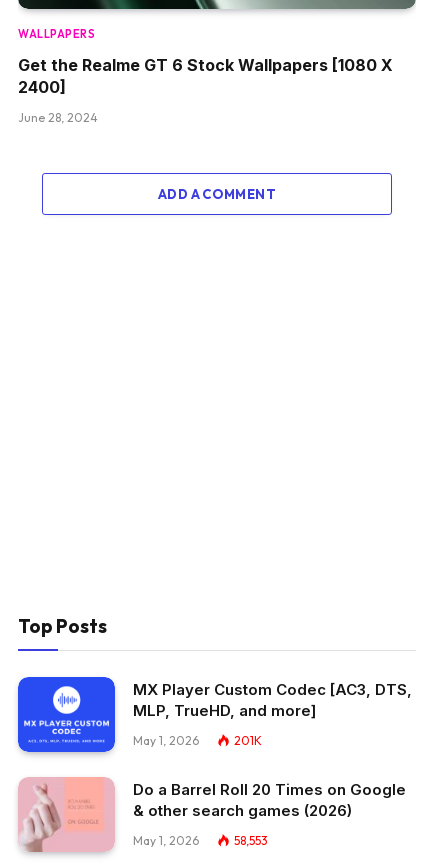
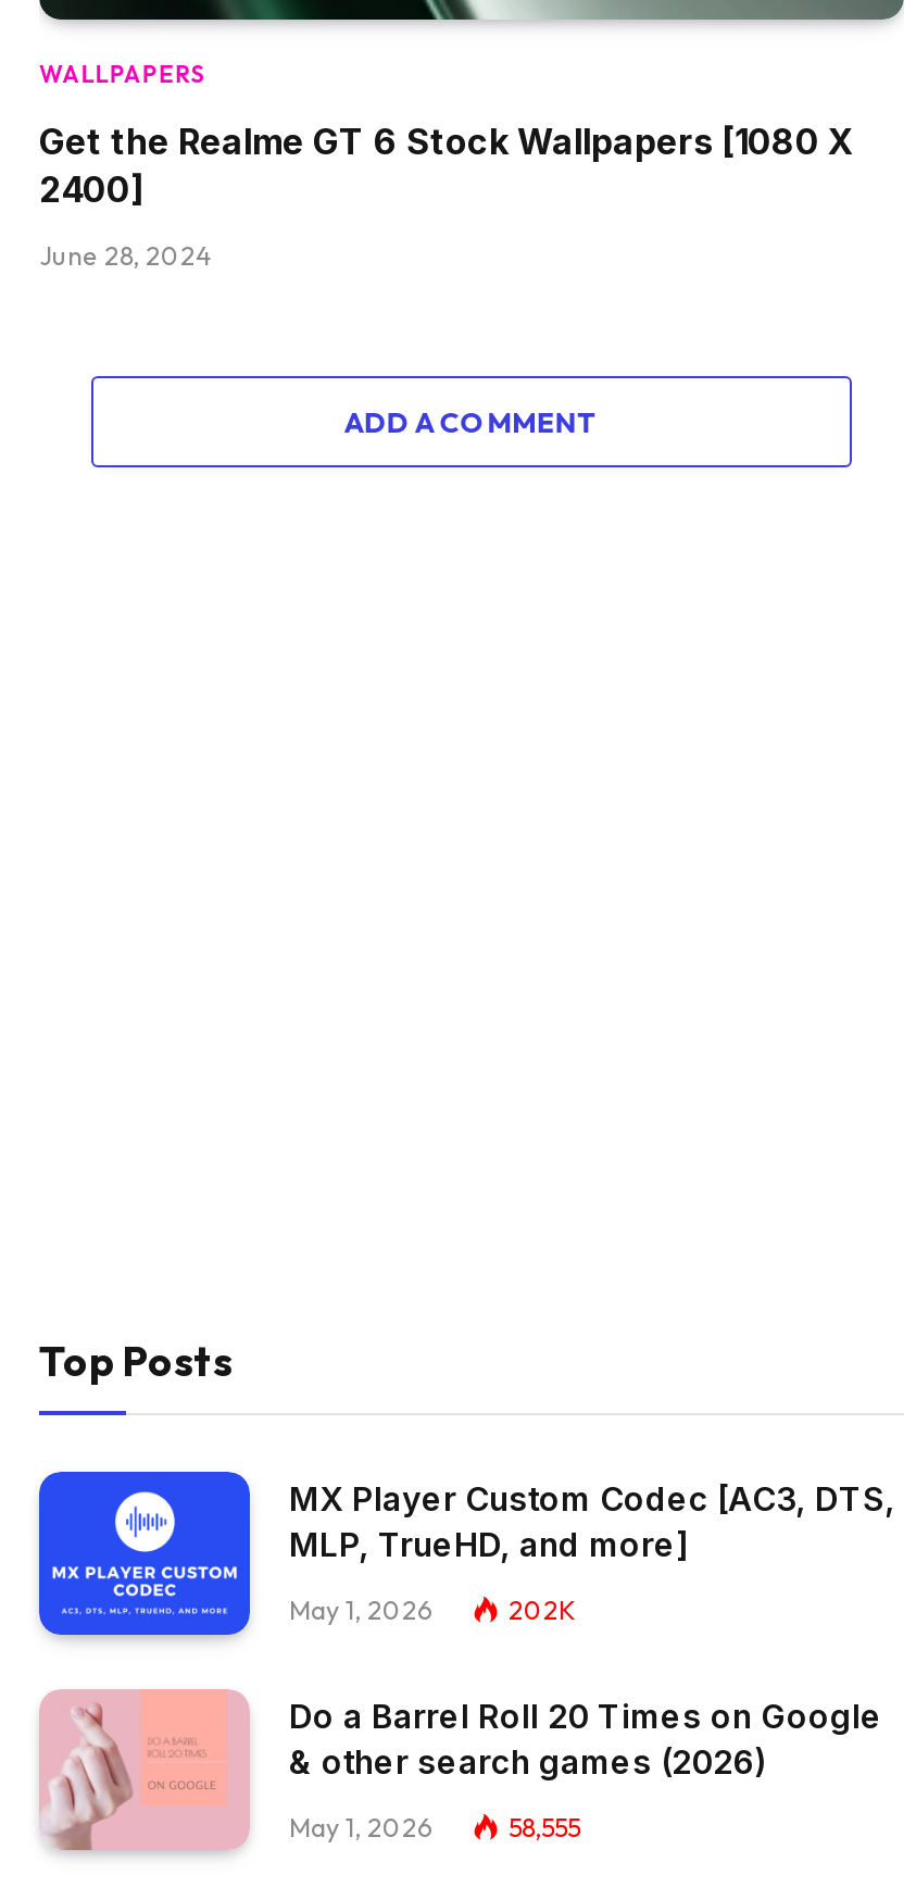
- 201K
+ 202K

- 58,553
+ 58,555
